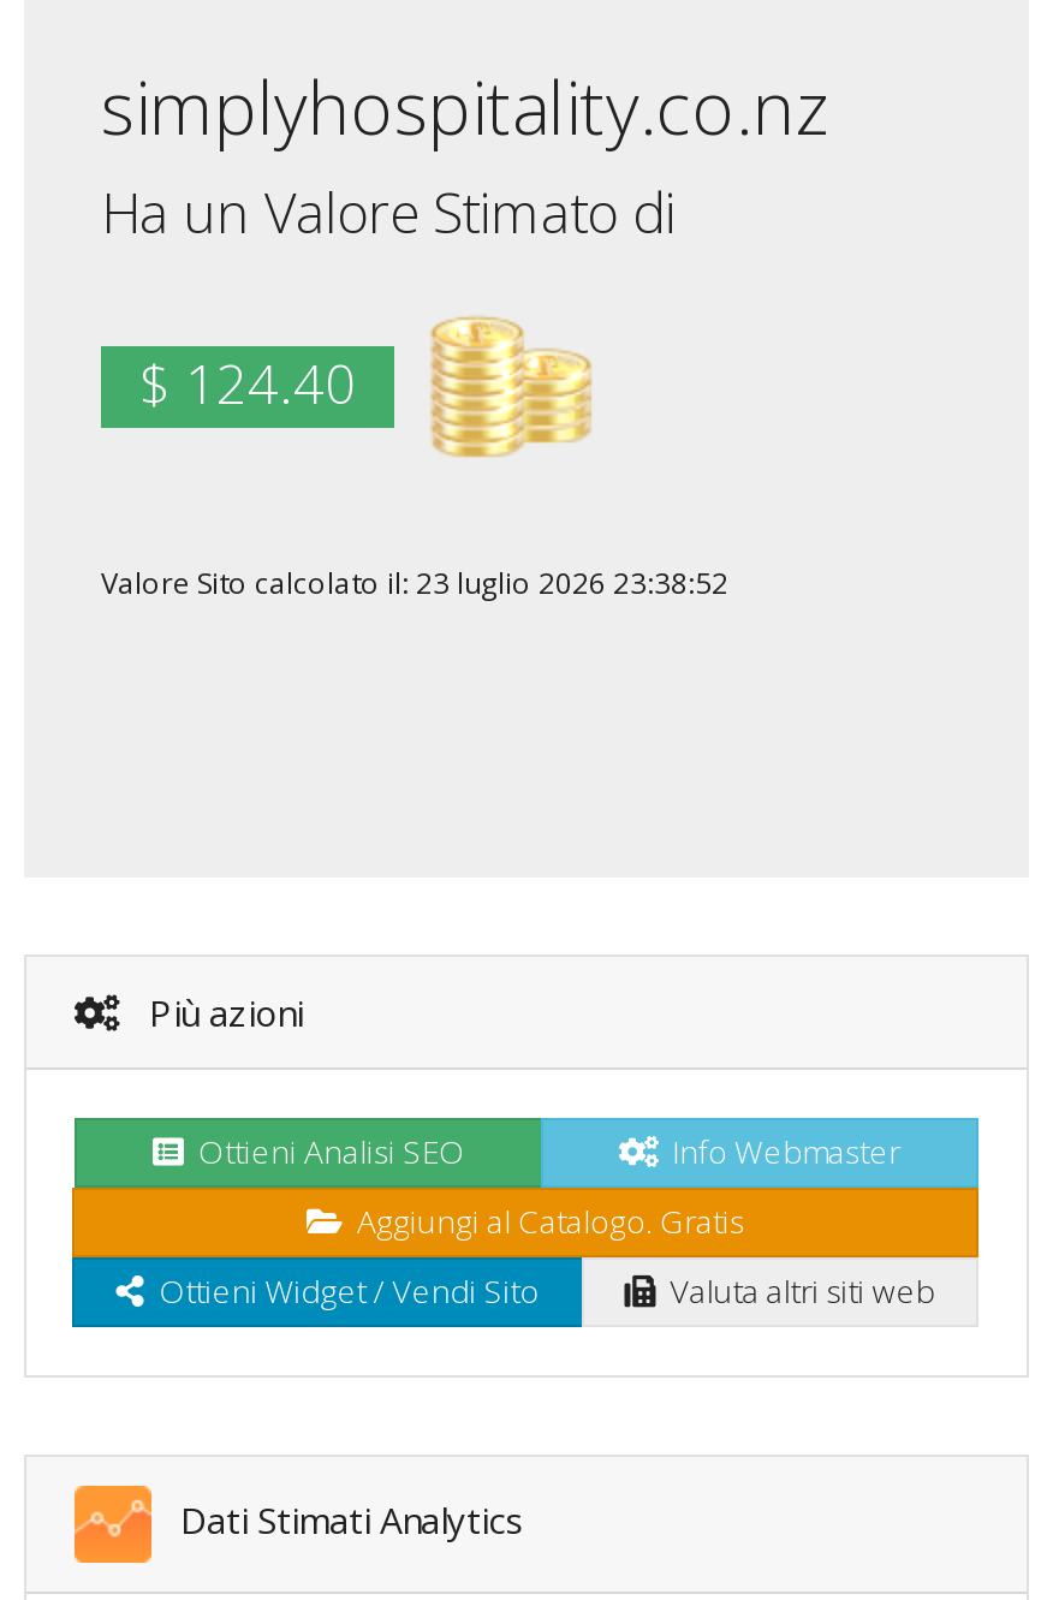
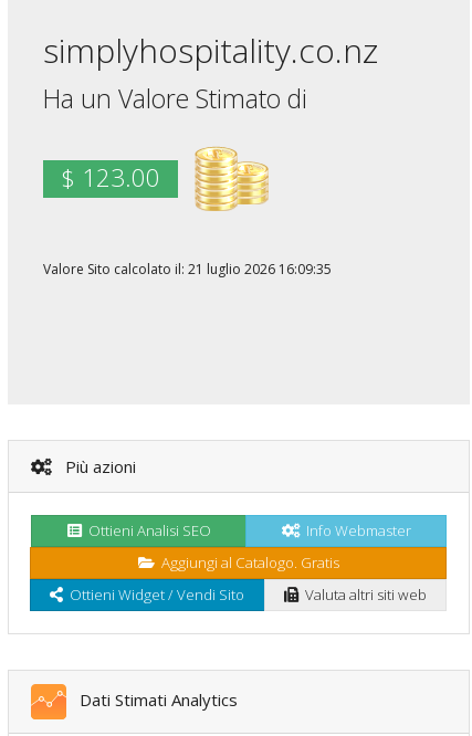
- $ 124.40
+ $ 123.00

- Valore Sito calcolato il: 23 luglio 2026 23:38:52
+ Valore Sito calcolato il: 21 luglio 2026 16:09:35
